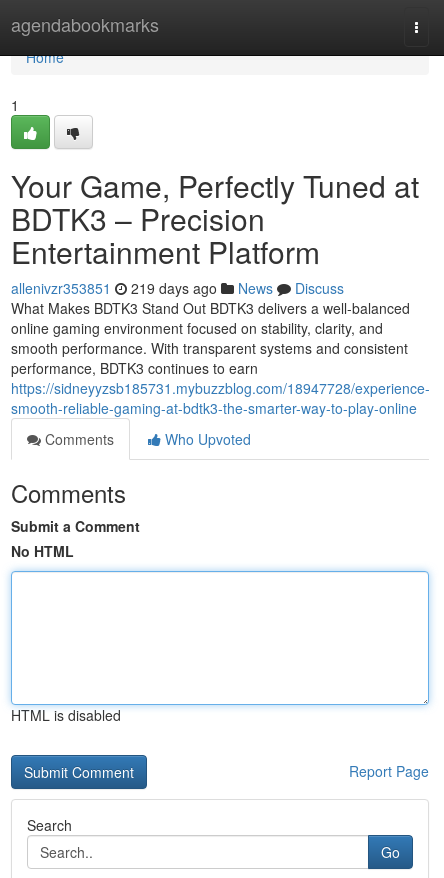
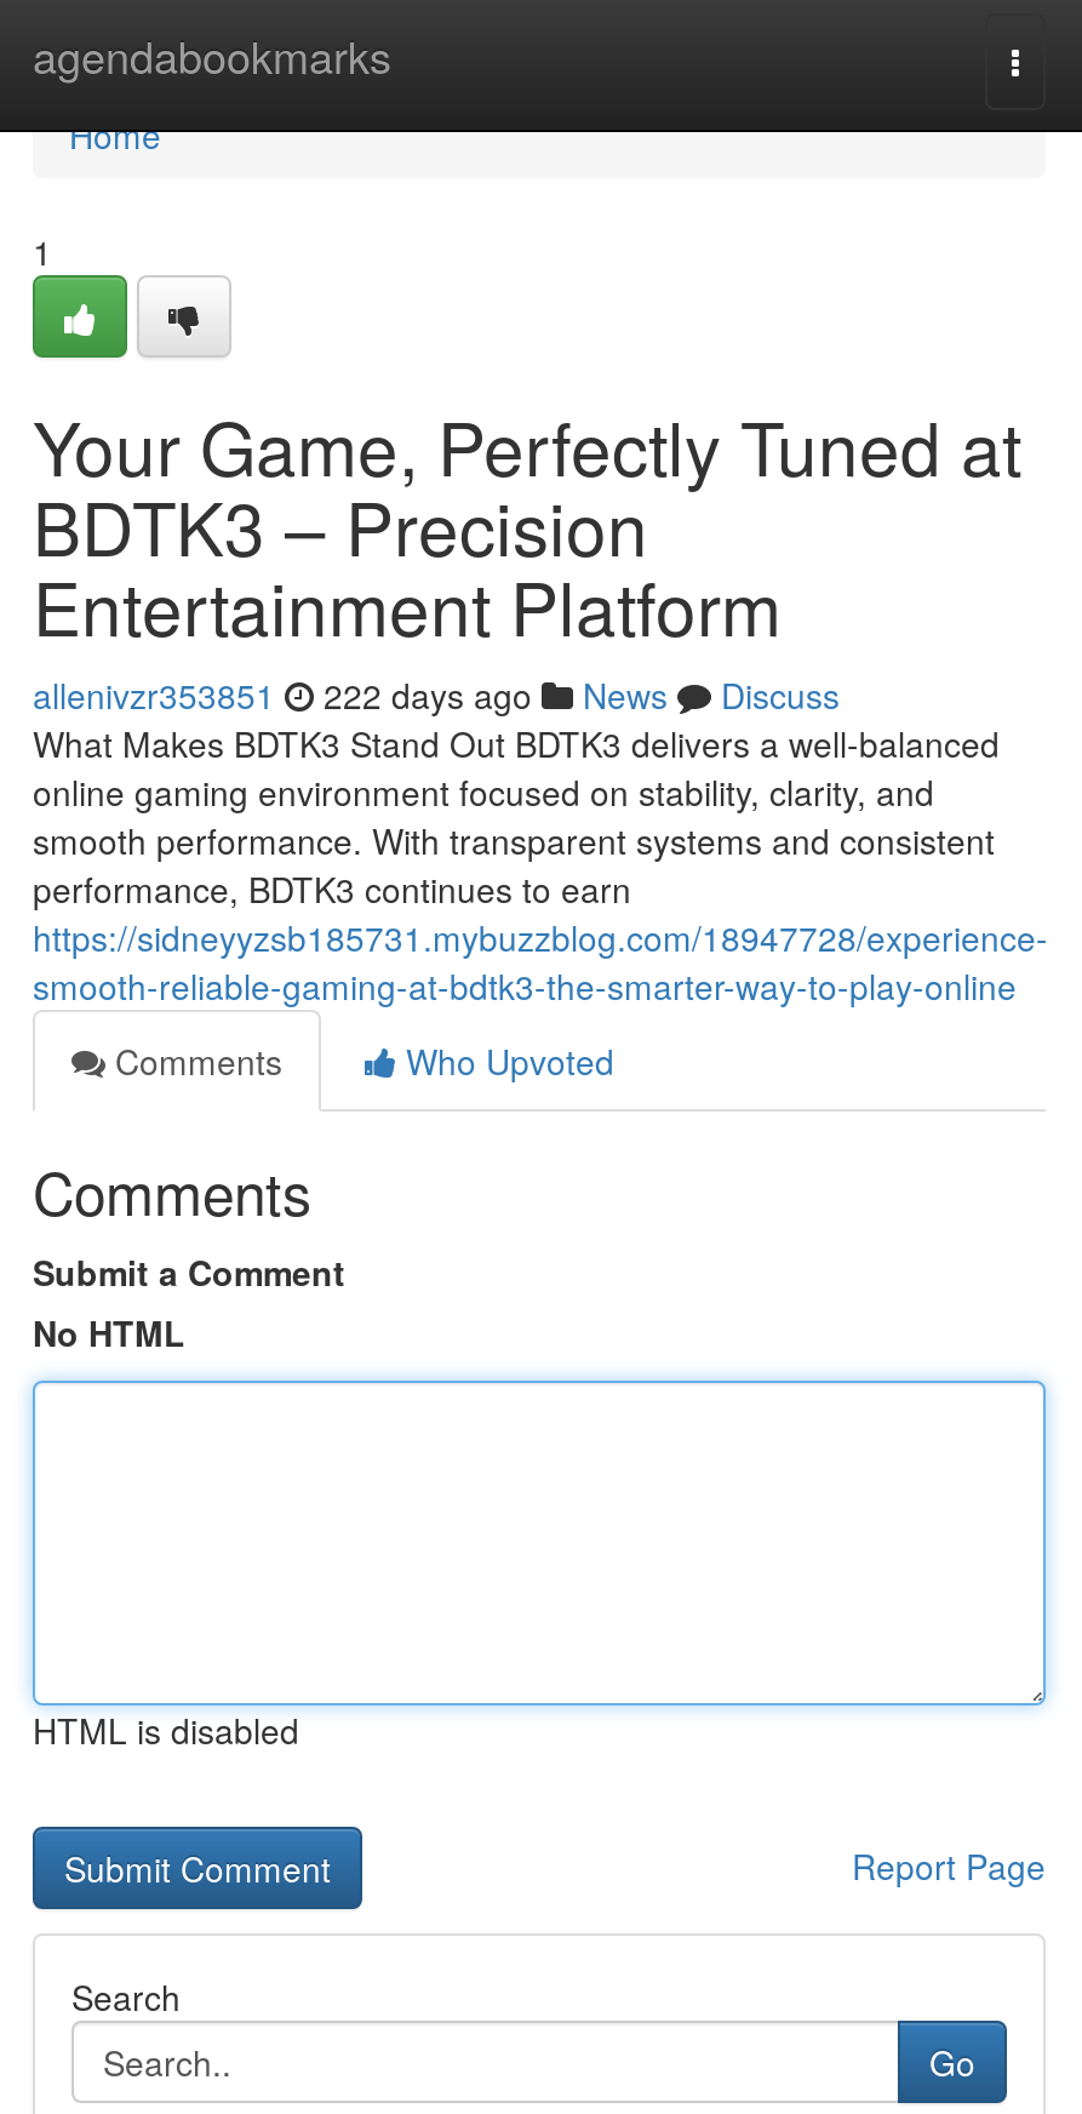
- allenivzr353851 219 days ago News Discuss
+ allenivzr353851 222 days ago News Discuss
